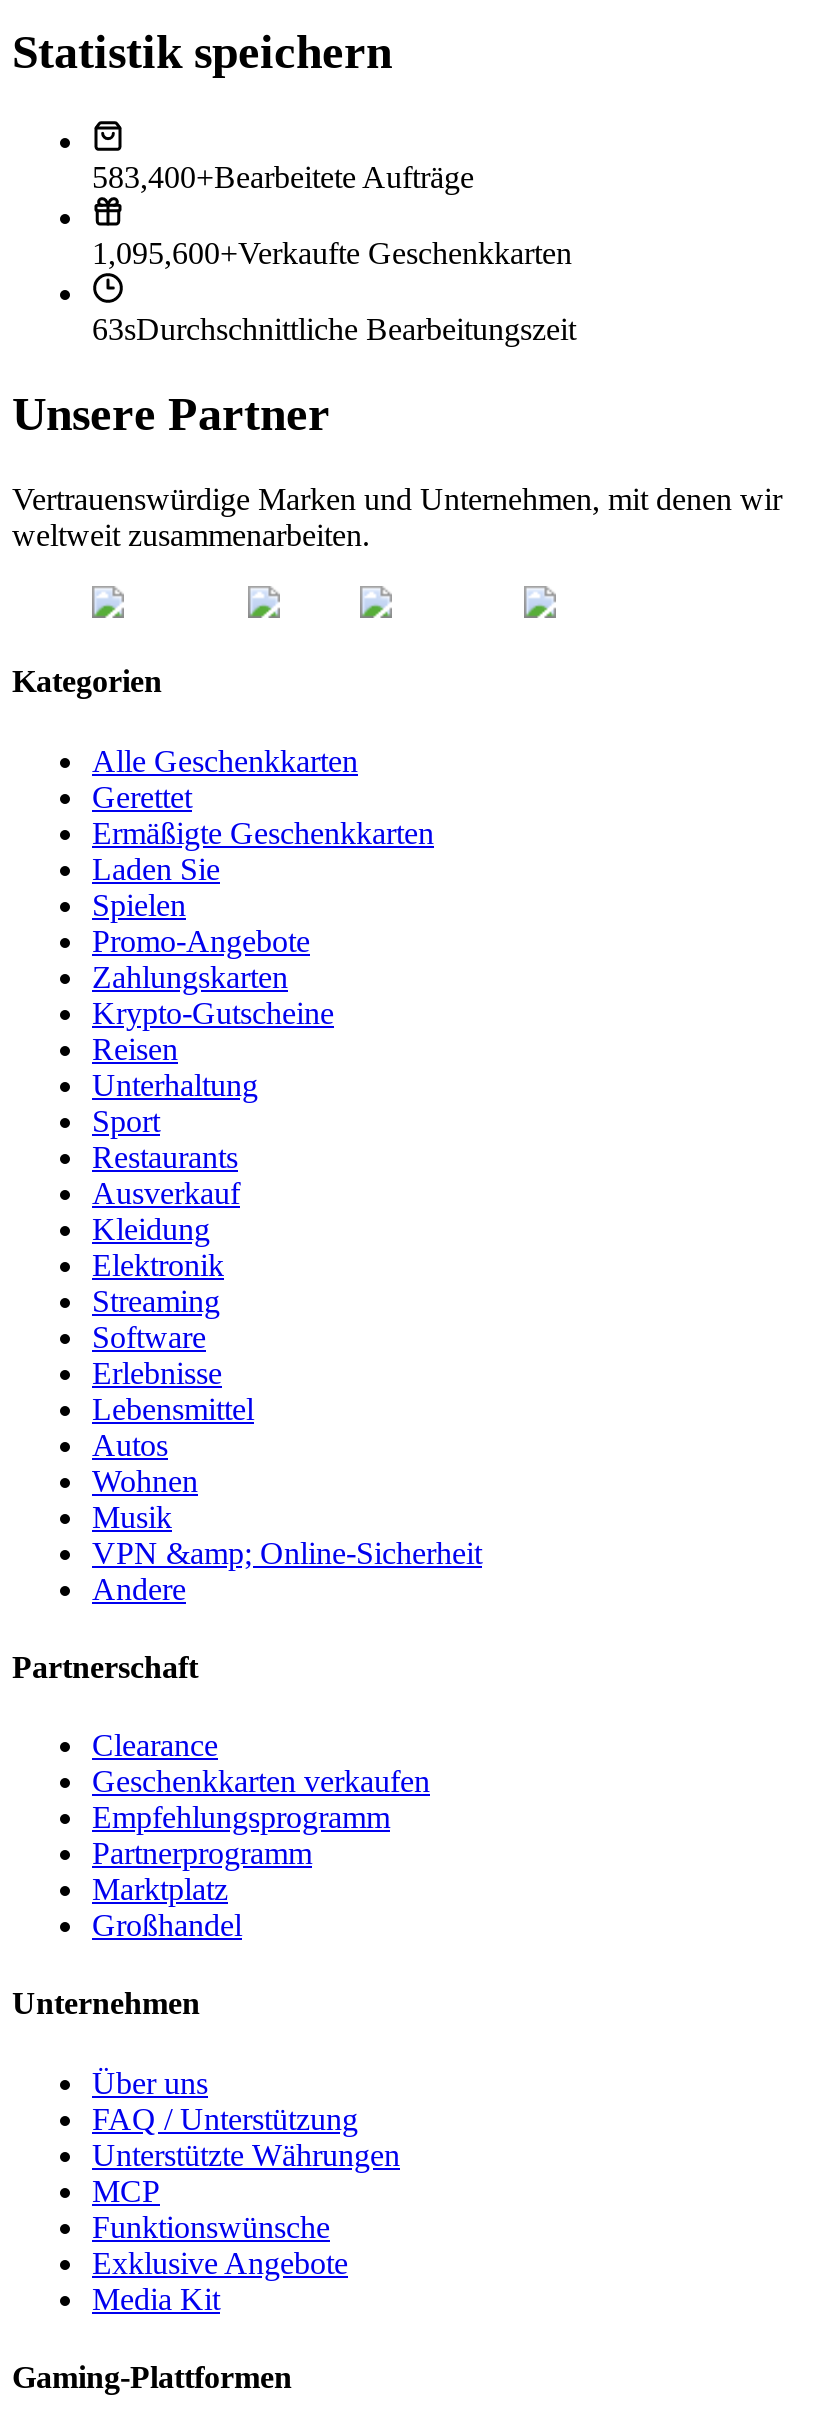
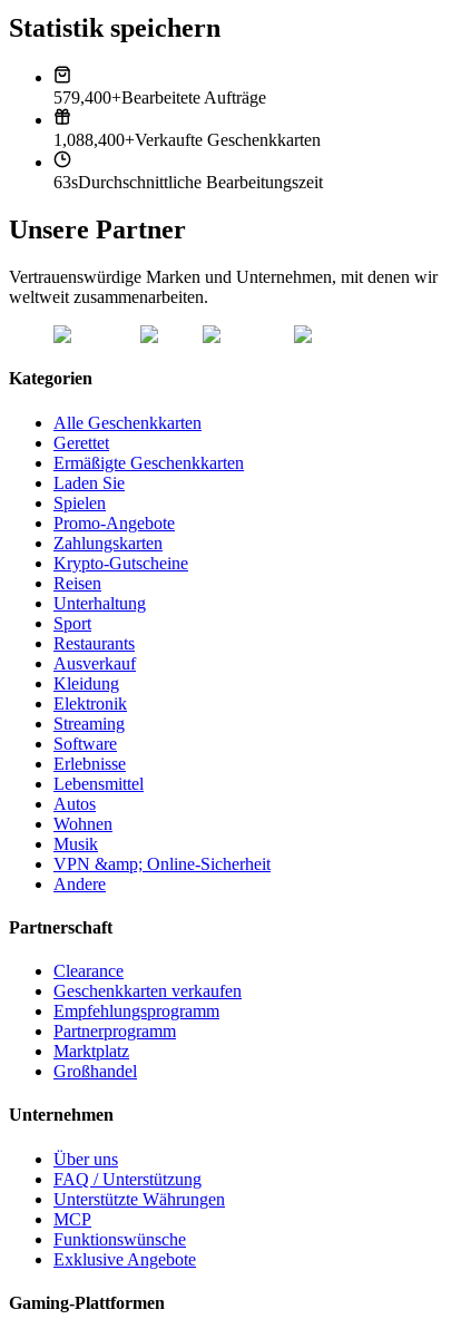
- 583,400+Bearbeitete Aufträge
+ 579,400+Bearbeitete Aufträge

- 1,095,600+Verkaufte Geschenkkarten
+ 1,088,400+Verkaufte Geschenkkarten

- Media Kit
